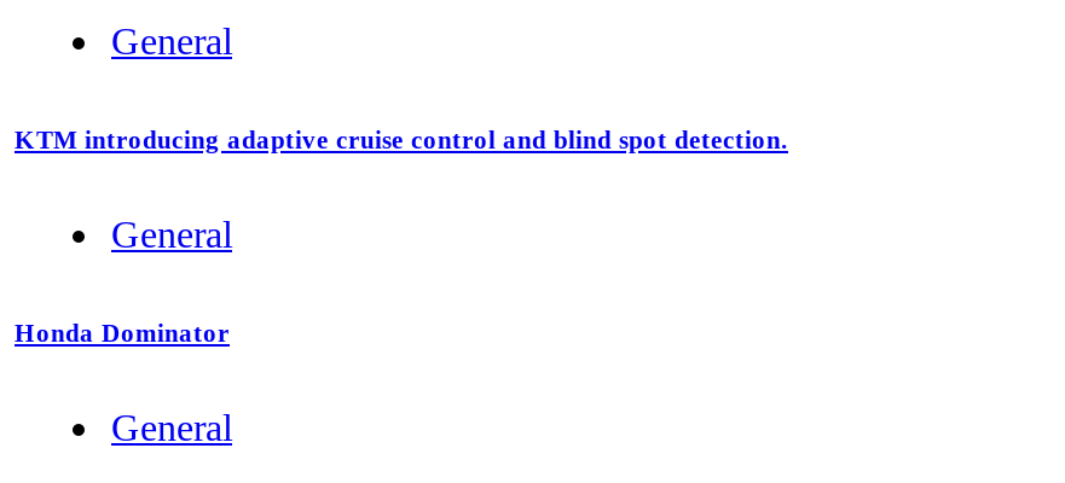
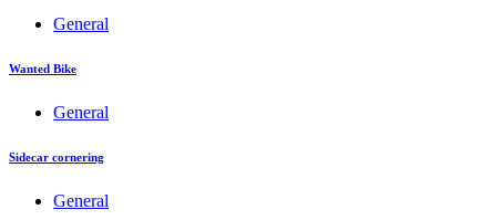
- KTM introducing adaptive cruise control and blind spot detection.
+ Wanted Bike

- Honda Dominator
+ Sidecar cornering
